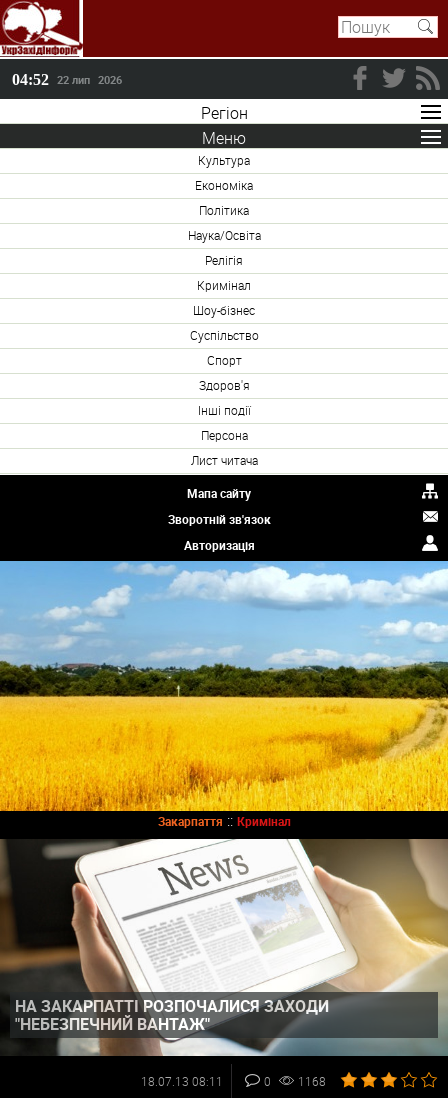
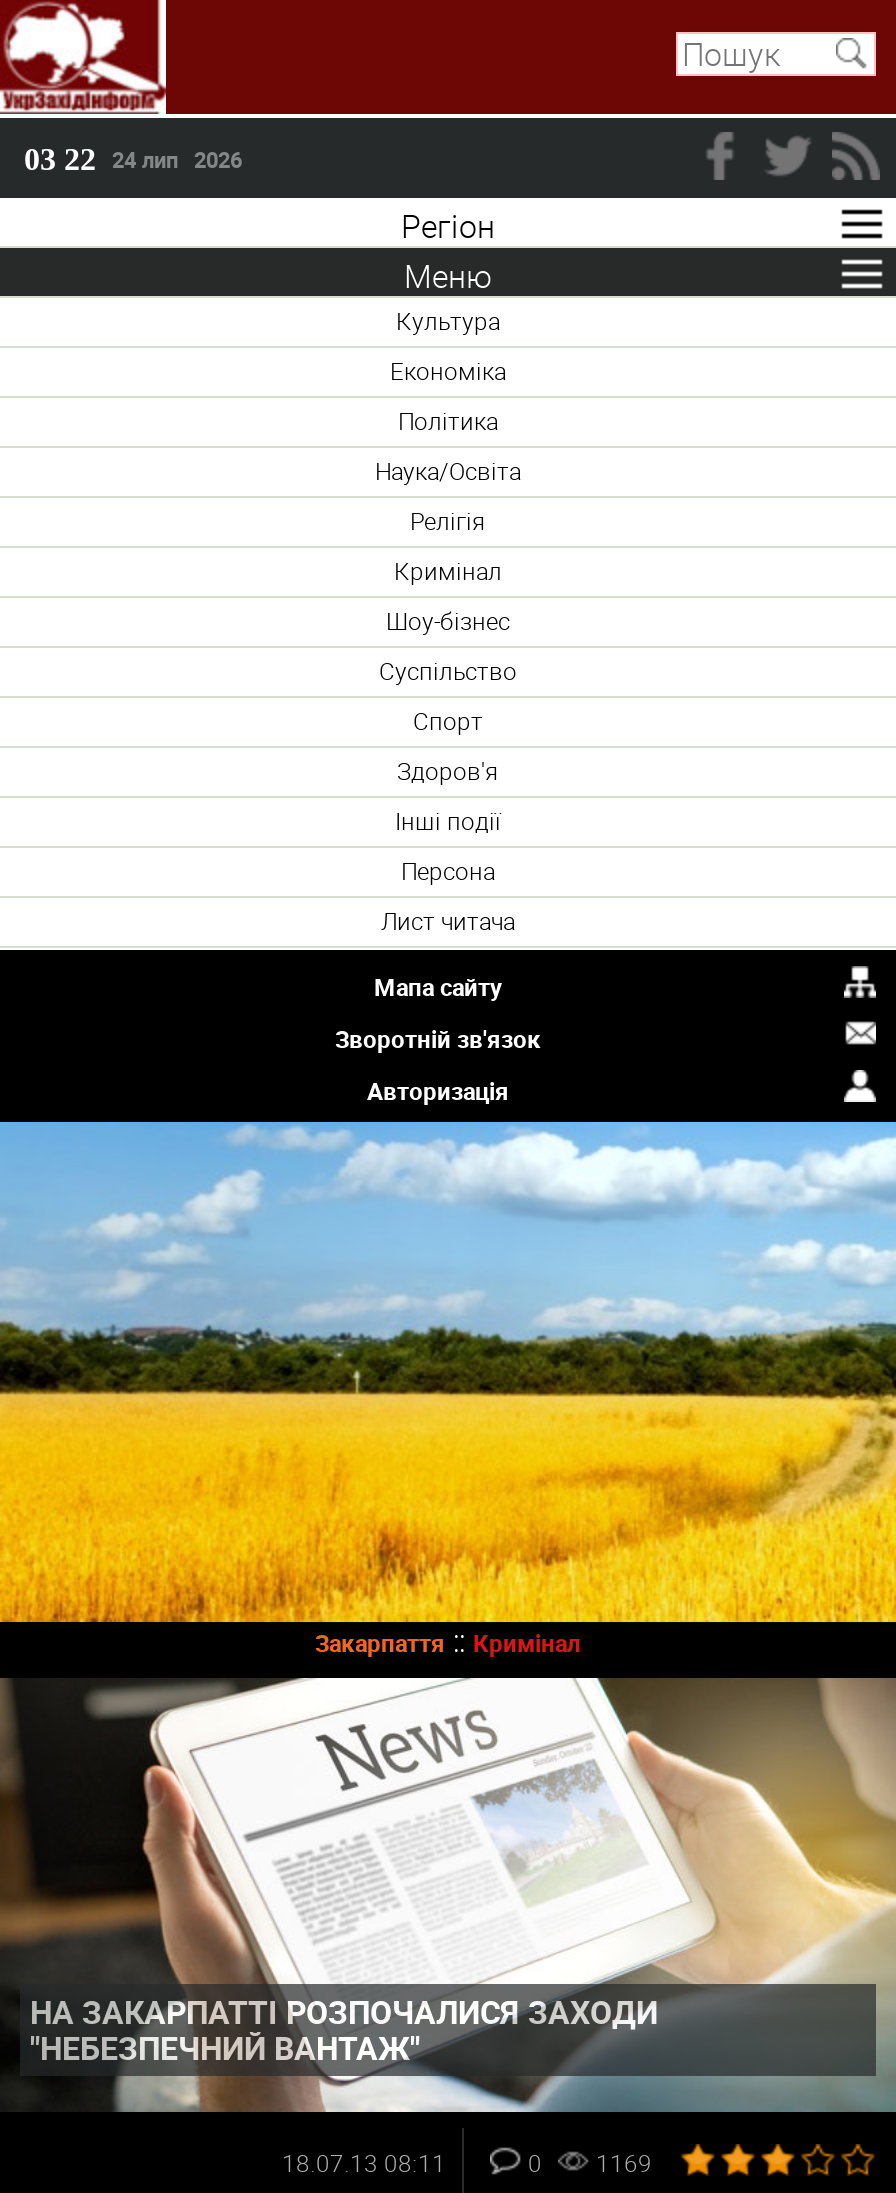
- 04:52 22 лип 2026
+ 03 22 24 лип 2026

- 0 1168
+ 0 1169
